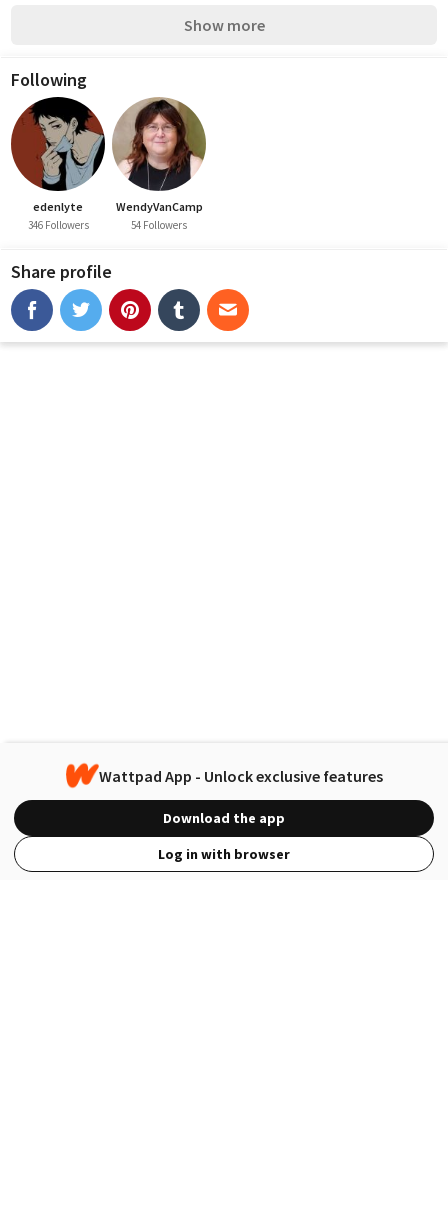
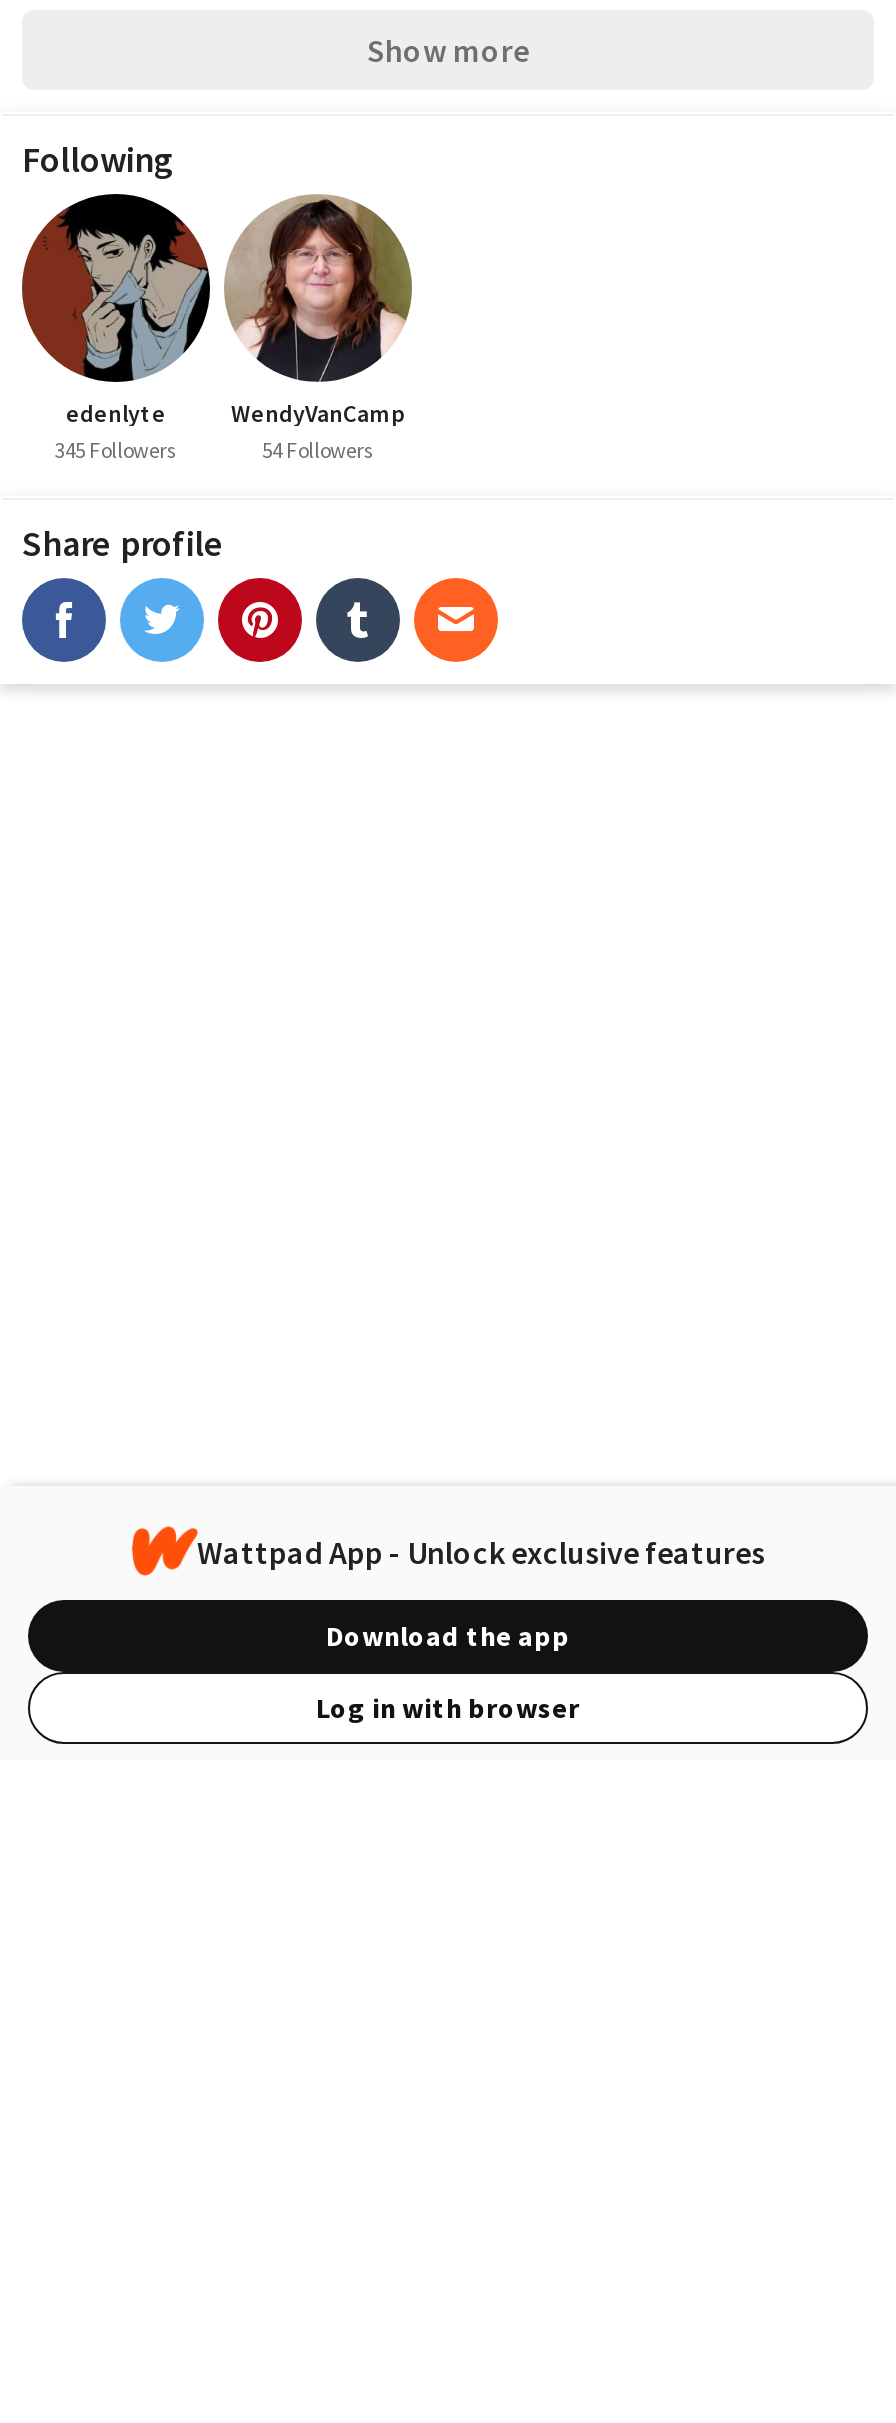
- 346 Followers
+ 345 Followers
